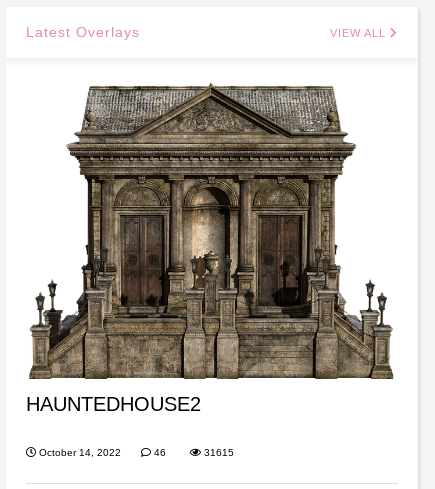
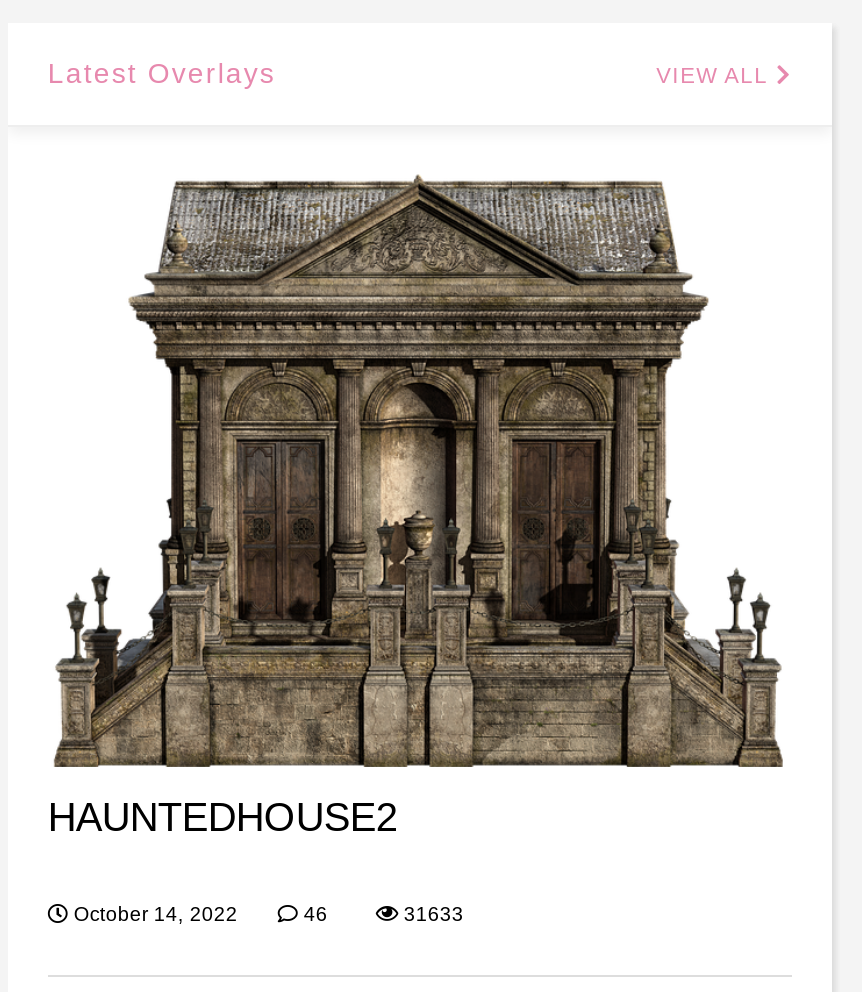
- 31615
+ 31633
